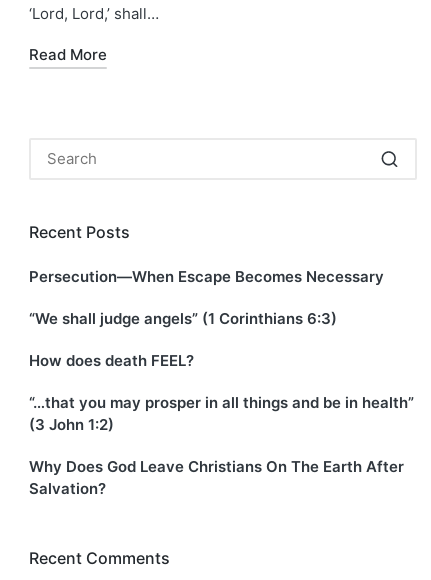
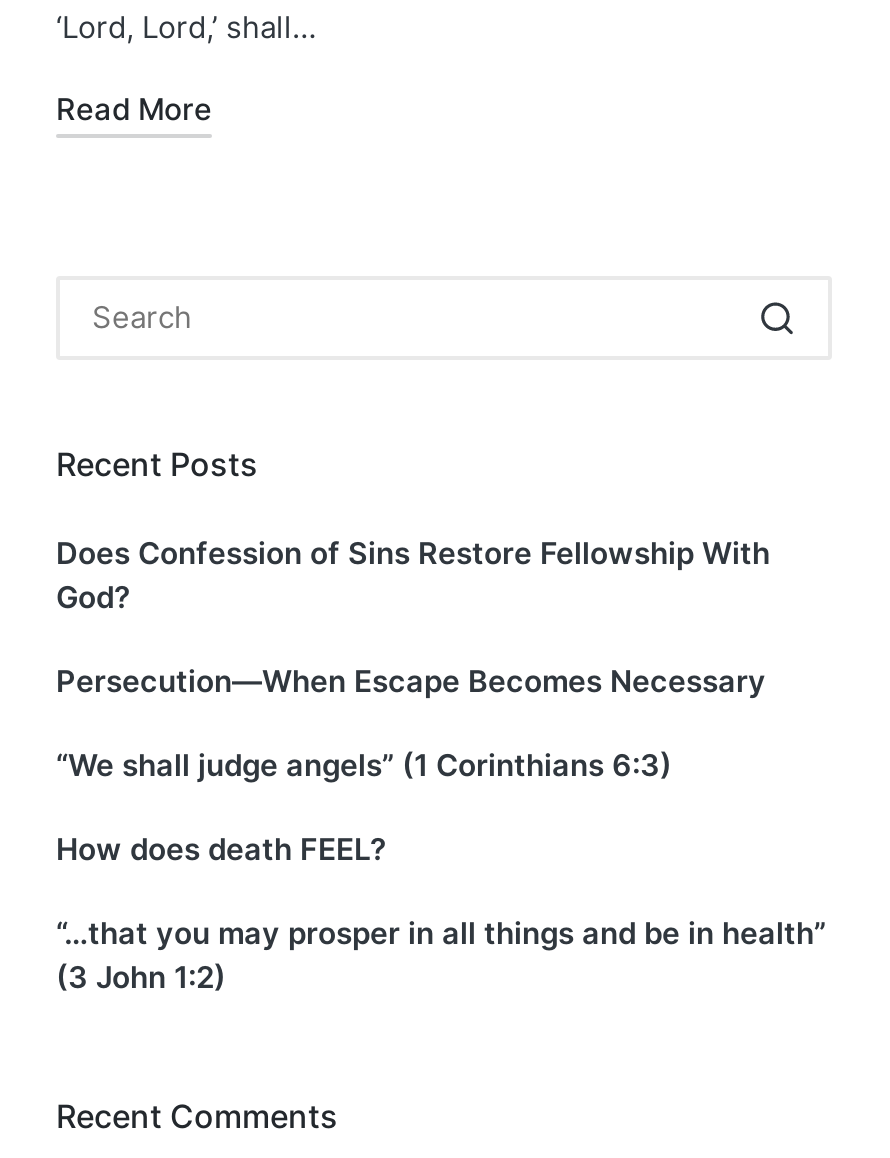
+ Does Confession of Sins Restore Fellowship With
+ God?

moved down: Persecution—When Escape Becomes Necessary | “We shall judge angels” (1 Corinthians 6:3) | How does death FEEL? | “…that you may prosper in all things and be in health” | (3 John 1:2)

- Why Does God Leave Christians On The Earth After
- Salvation?
